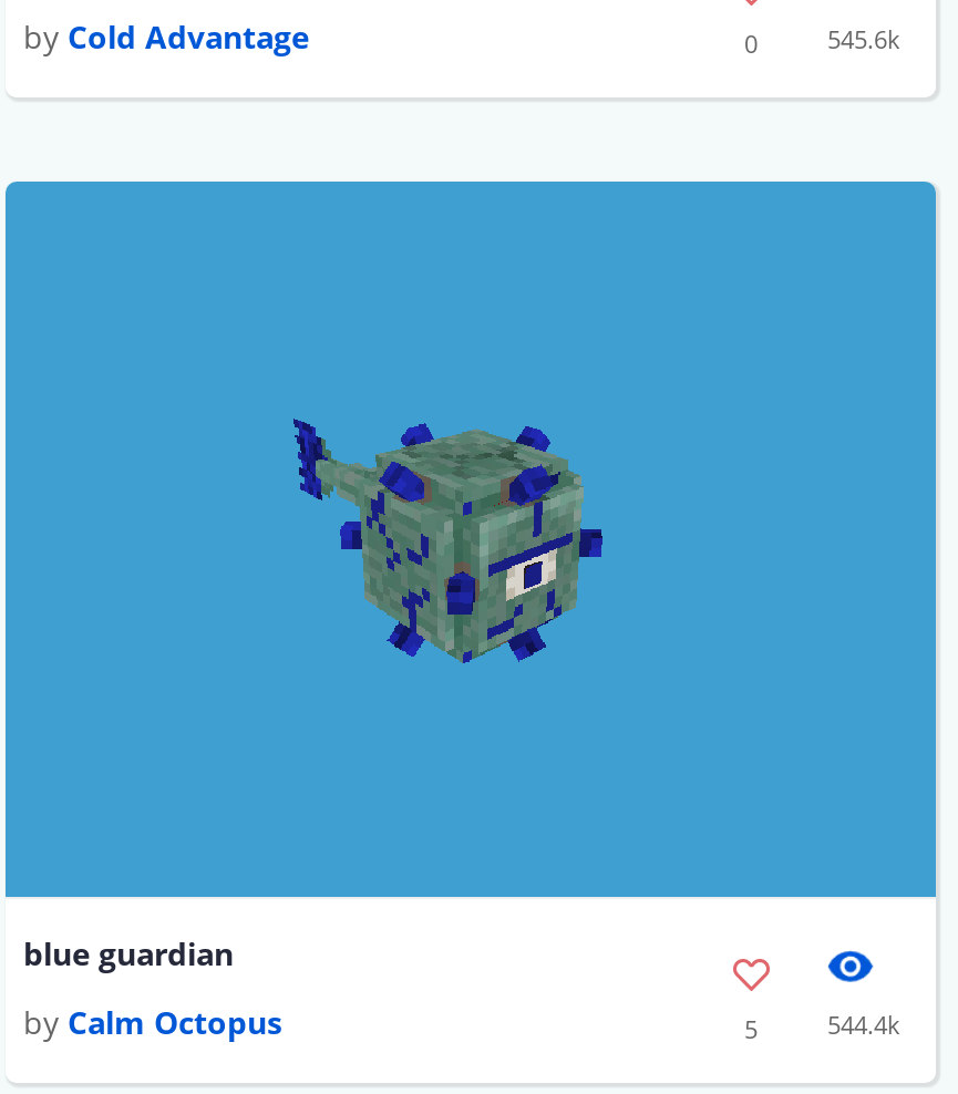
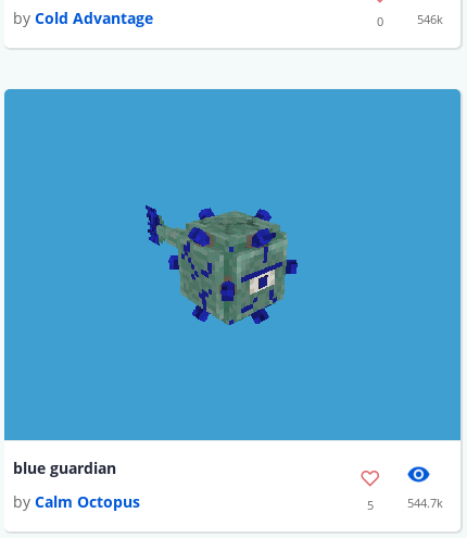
- 545.6k
+ 546k

- 544.4k
+ 544.7k
